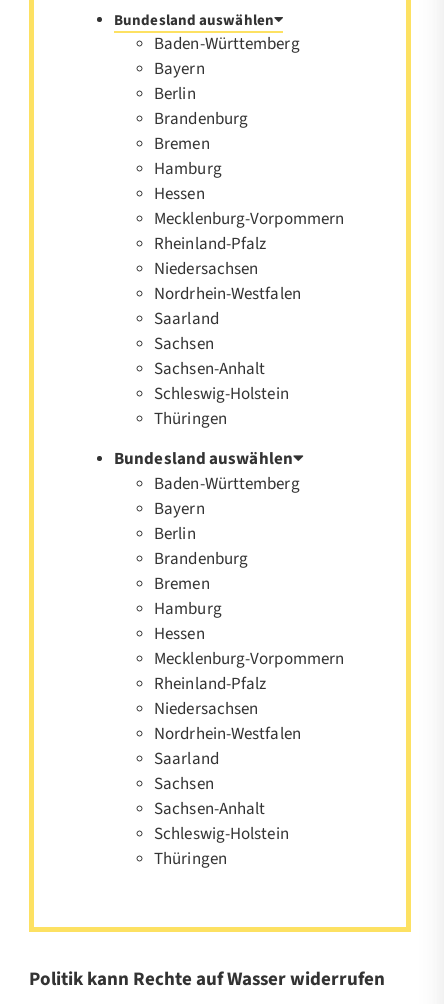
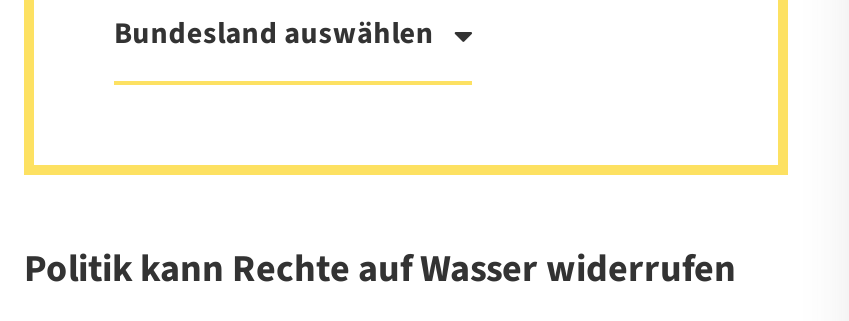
- Baden-Württemberg
- Bayern
- Berlin
- Brandenburg
- Bremen
- Hamburg
- Hessen
- Mecklenburg-Vorpommern
- Rheinland-Pfalz
- Niedersachsen
- Nordrhein-Westfalen
- Saarland
- Sachsen
- Sachsen-Anhalt
- Schleswig-Holstein
- Thüringen
- Bundesland auswählen
- Baden-Württemberg
- Bayern
- Berlin
- Brandenburg
- Bremen
- Hamburg
- Hessen
- Mecklenburg-Vorpommern
- Rheinland-Pfalz
- Niedersachsen
- Nordrhein-Westfalen
- Saarland
- Sachsen
- Sachsen-Anhalt
- Schleswig-Holstein
- Thüringen
